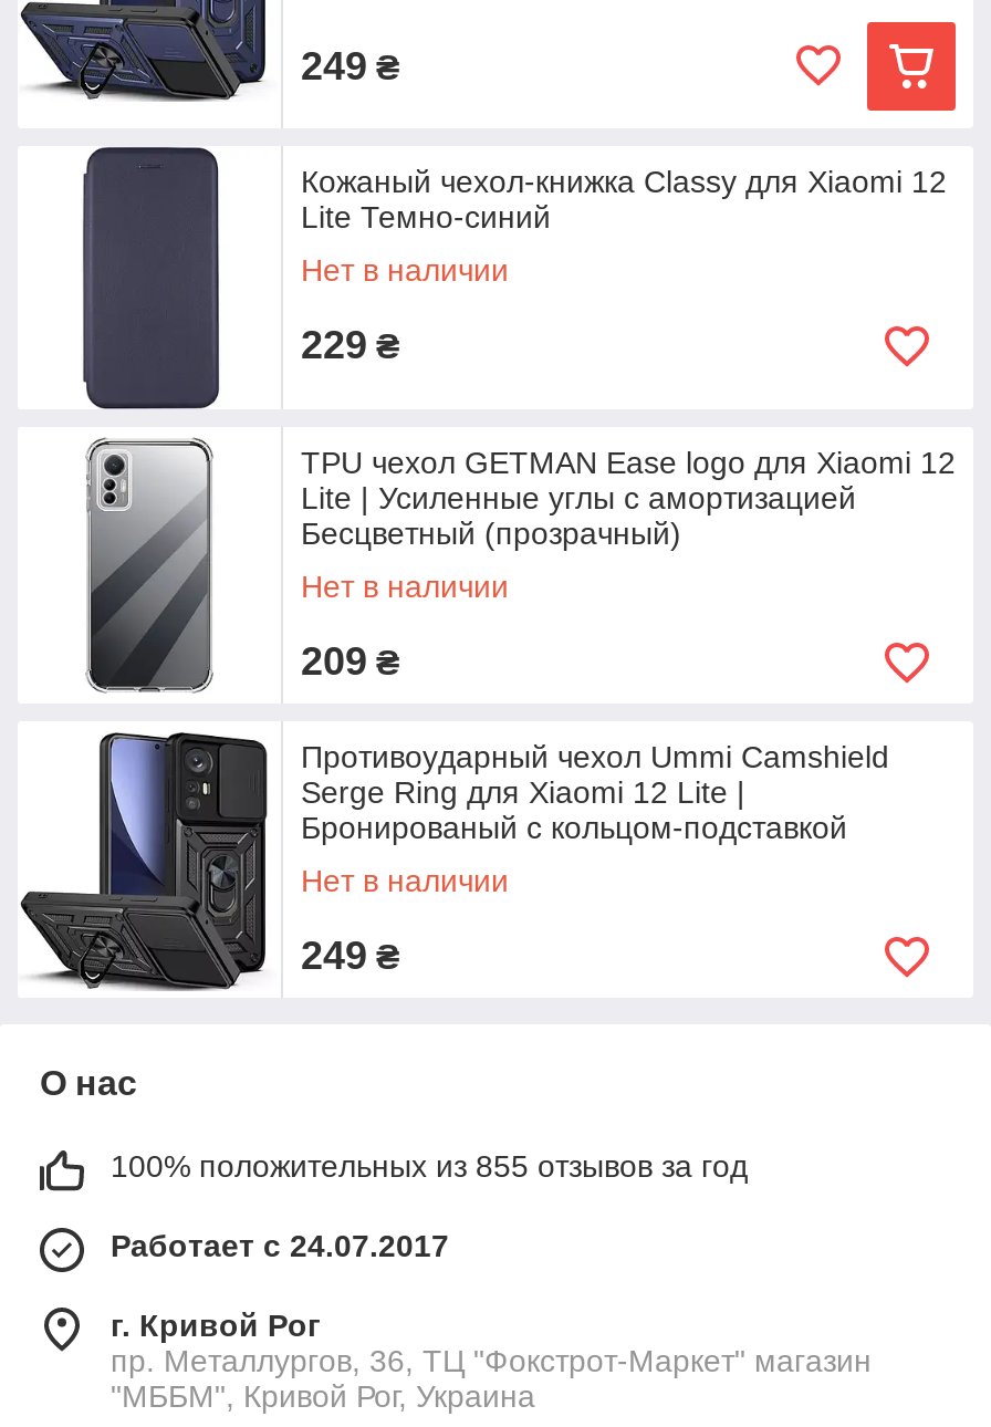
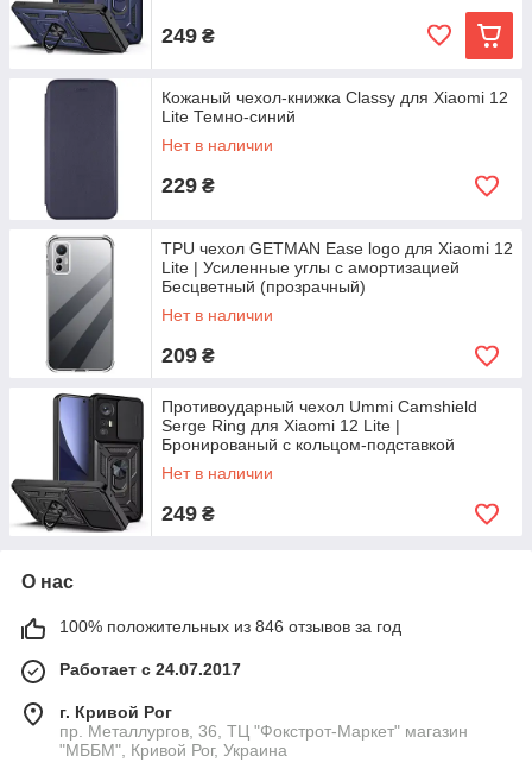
- 100% положительных из 855 отзывов за год
+ 100% положительных из 846 отзывов за год
